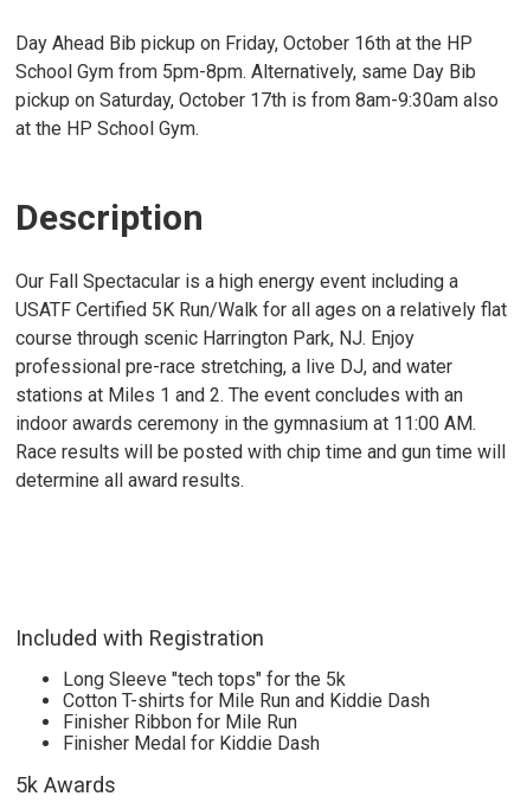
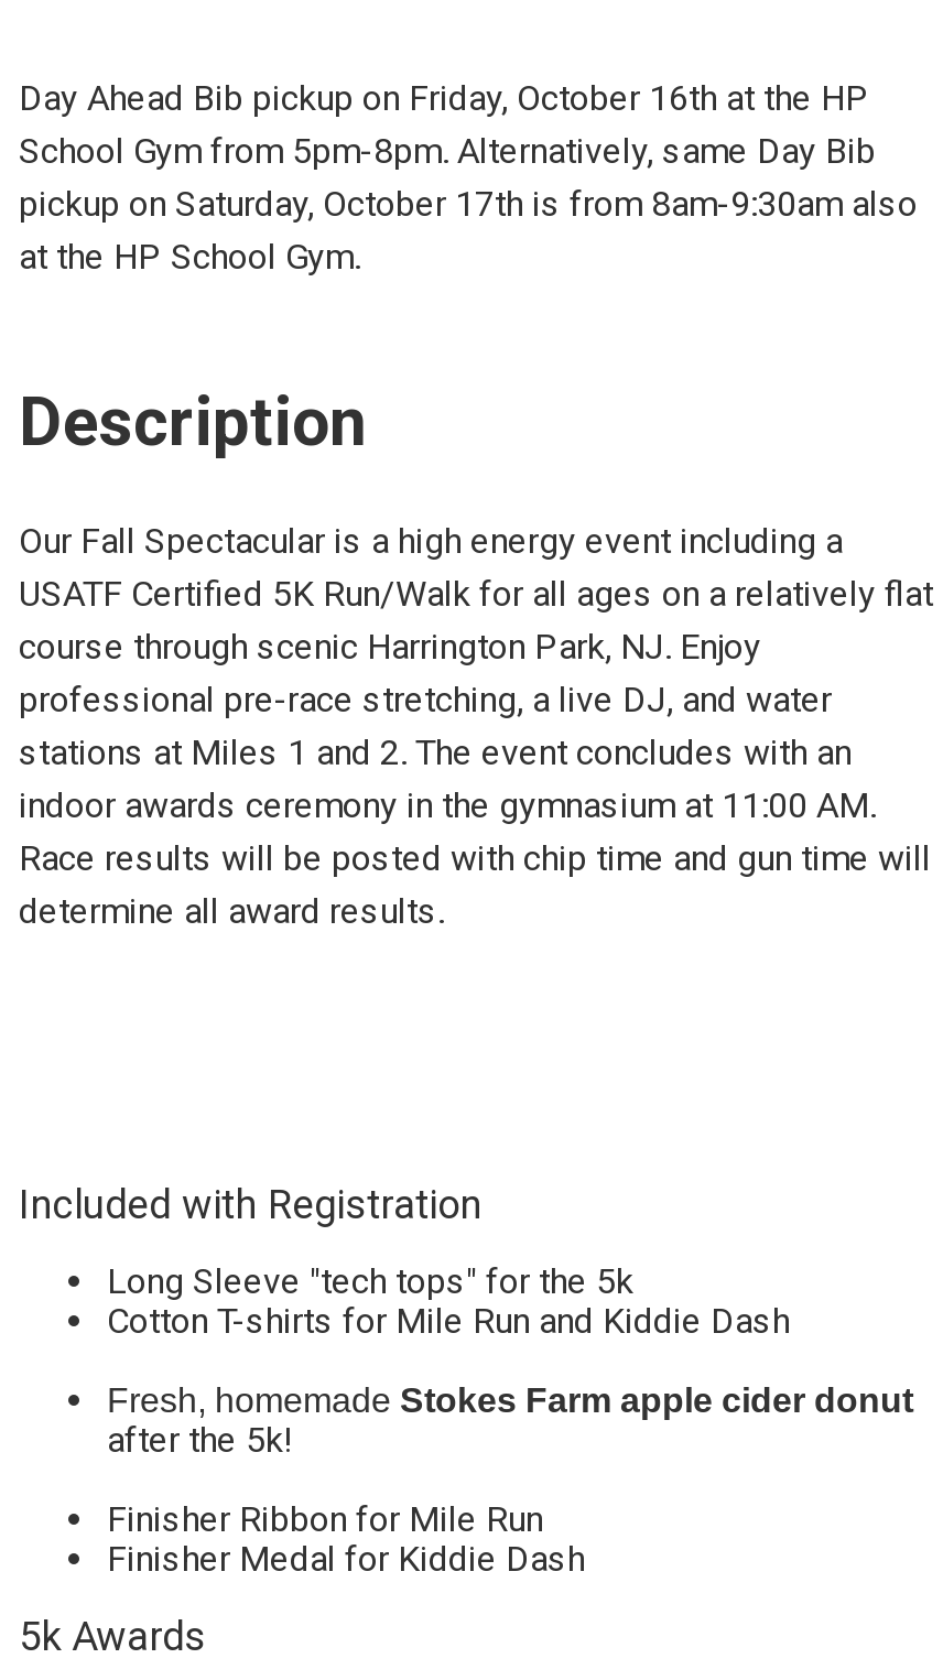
+ Fresh, homemade Stokes Farm apple cider donut
+ after the 5k!
